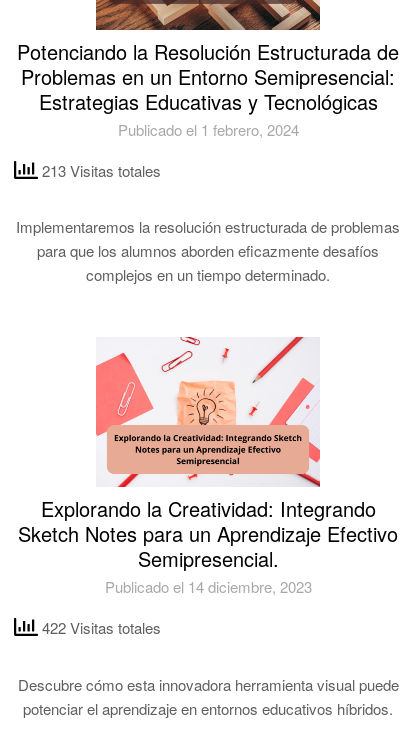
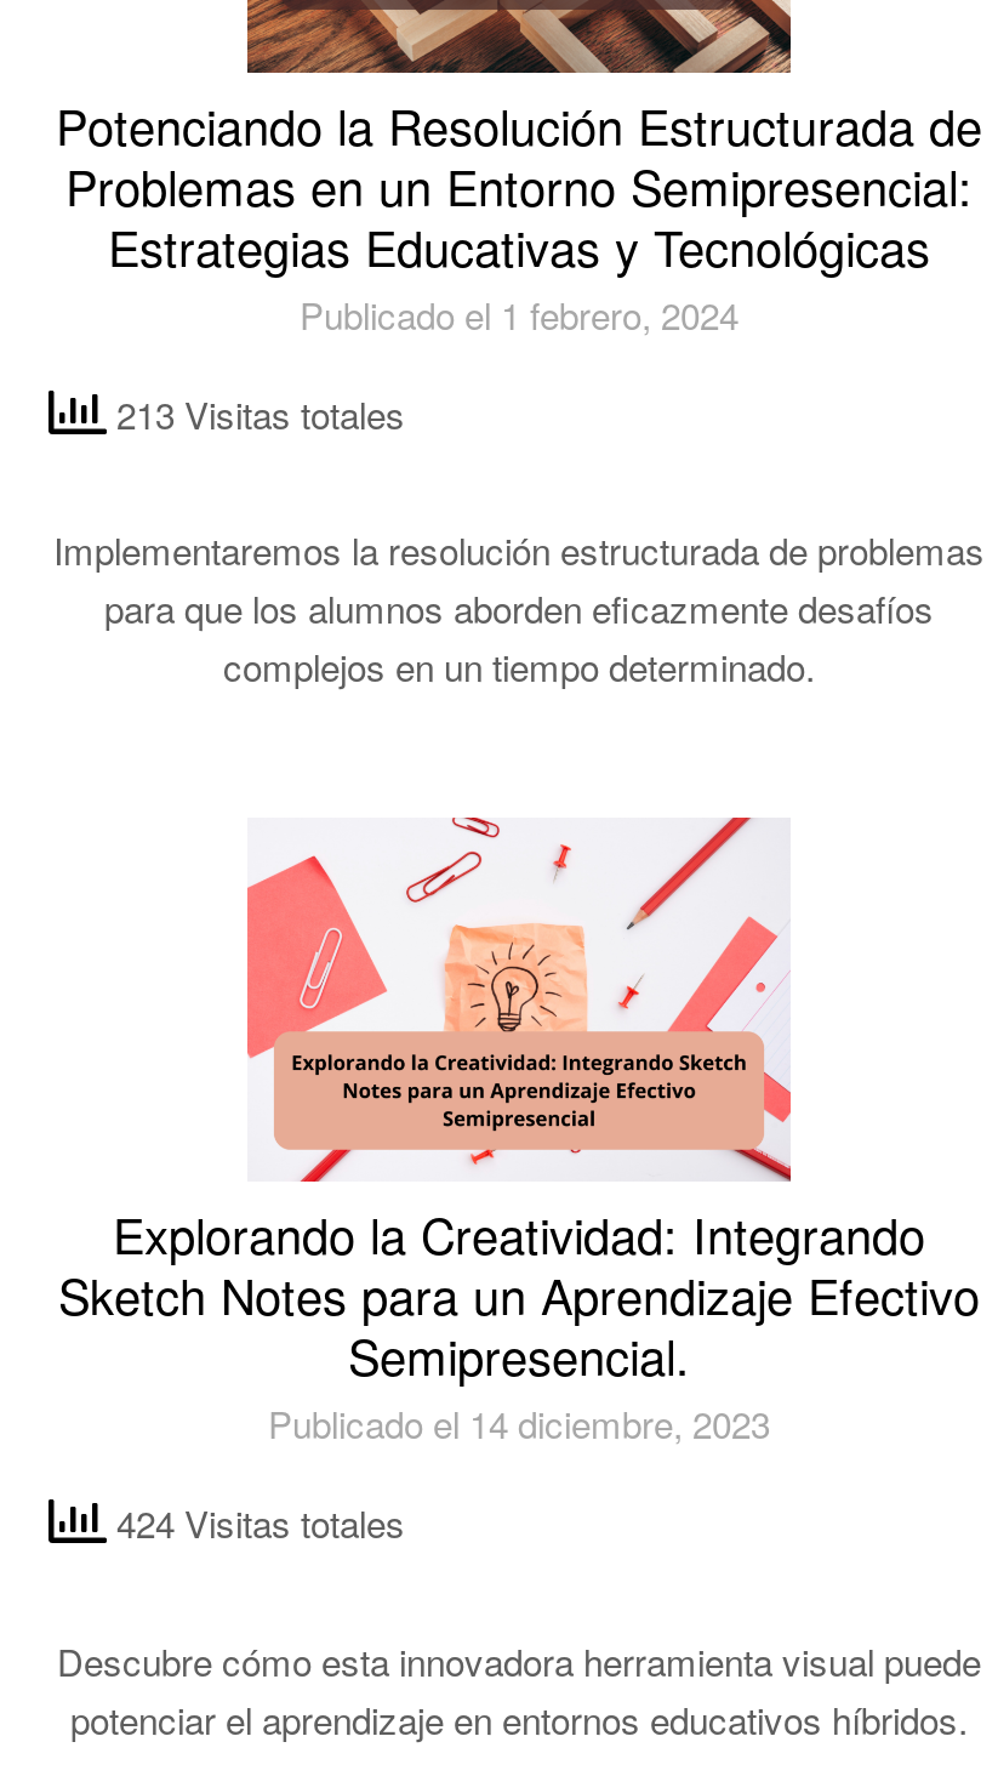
- 422 Visitas totales
+ 424 Visitas totales
